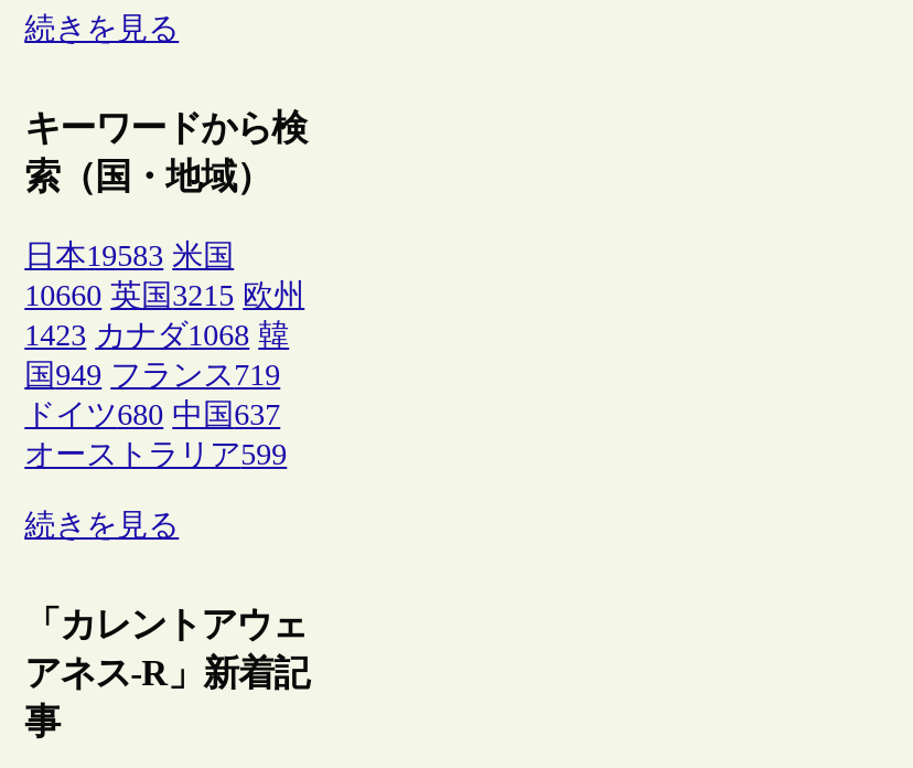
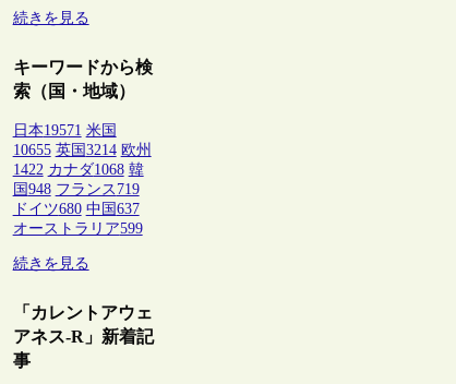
- 日本19583 米国
+ 日本19571 米国

- 10660 英国3215 欧州
+ 10655 英国3214 欧州

- 1423 カナダ1068 韓
+ 1422 カナダ1068 韓

- 国949 フランス719
+ 国948 フランス719
